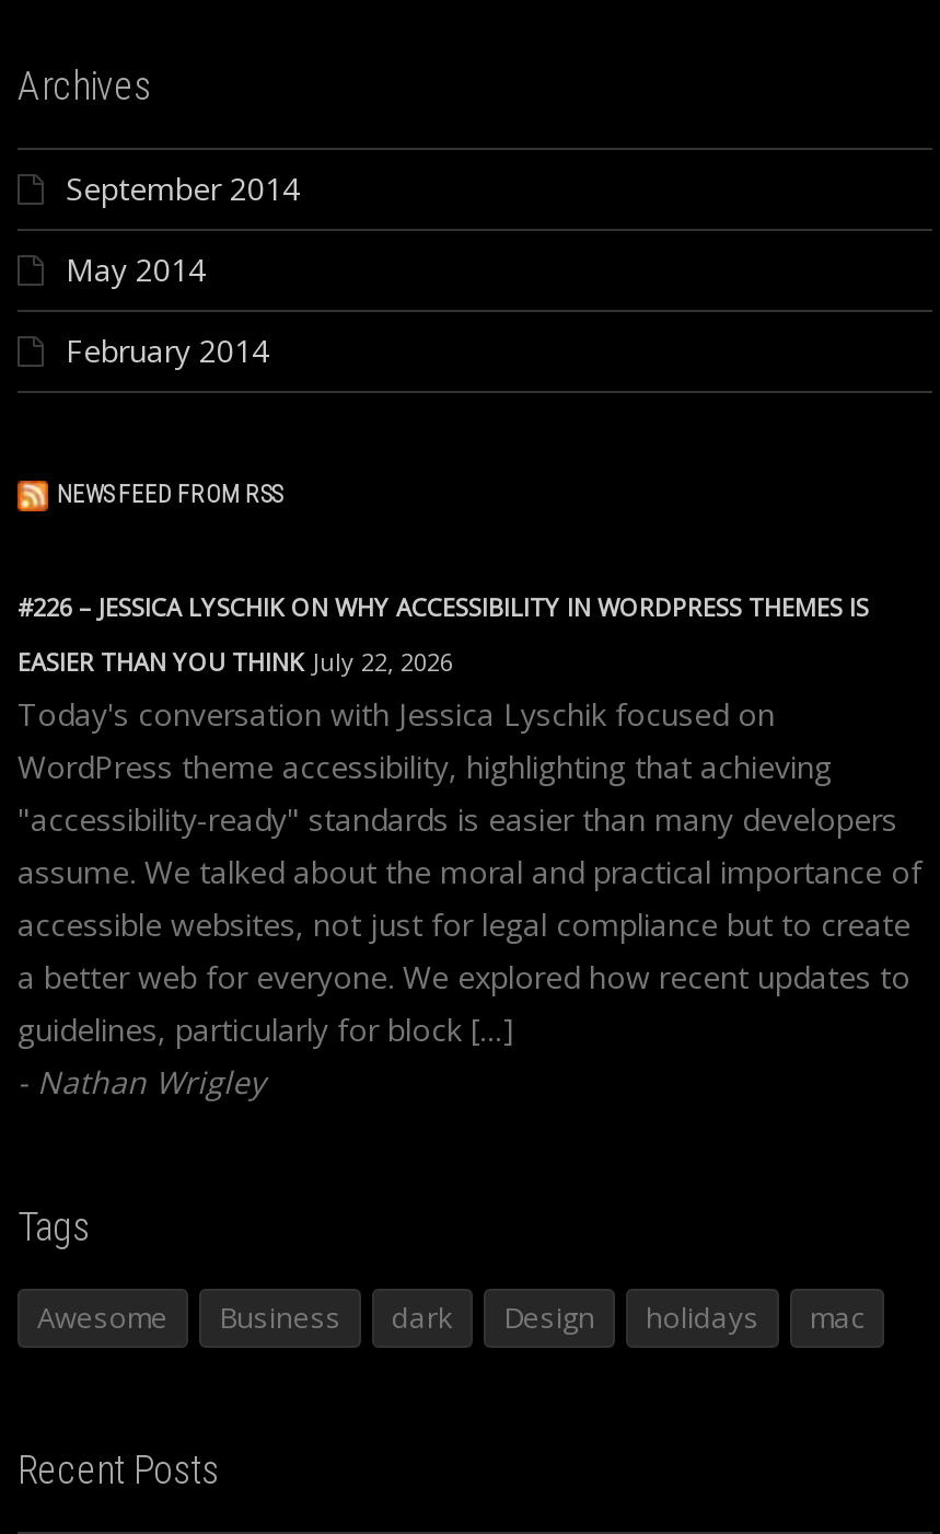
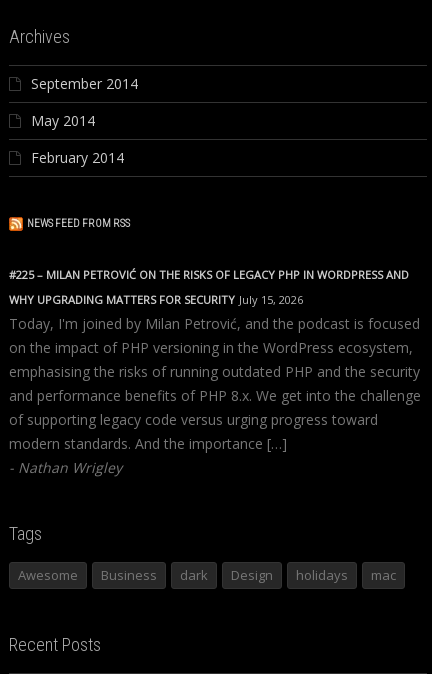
- #226 – JESSICA LYSCHIK ON WHY ACCESSIBILITY IN WORDPRESS THEMES IS
+ #225 – MILAN PETROVIĆ ON THE RISKS OF LEGACY PHP IN WORDPRESS AND

- EASIER THAN YOU THINK July 22, 2026
- Today's conversation with Jessica Lyschik focused on
- WordPress theme accessibility, highlighting that achieving
- "accessibility-ready" standards is easier than many developers
- assume. We talked about the moral and practical importance of
- accessible websites, not just for legal compliance but to create
- a better web for everyone. We explored how recent updates to
- guidelines, particularly for block […]
+ WHY UPGRADING MATTERS FOR SECURITY July 15, 2026
+ Today, I'm joined by Milan Petrović, and the podcast is focused
+ on the impact of PHP versioning in the WordPress ecosystem,
+ emphasising the risks of running outdated PHP and the security
+ and performance benefits of PHP 8.x. We get into the challenge
+ of supporting legacy code versus urging progress toward
+ modern standards. And the importance […]
